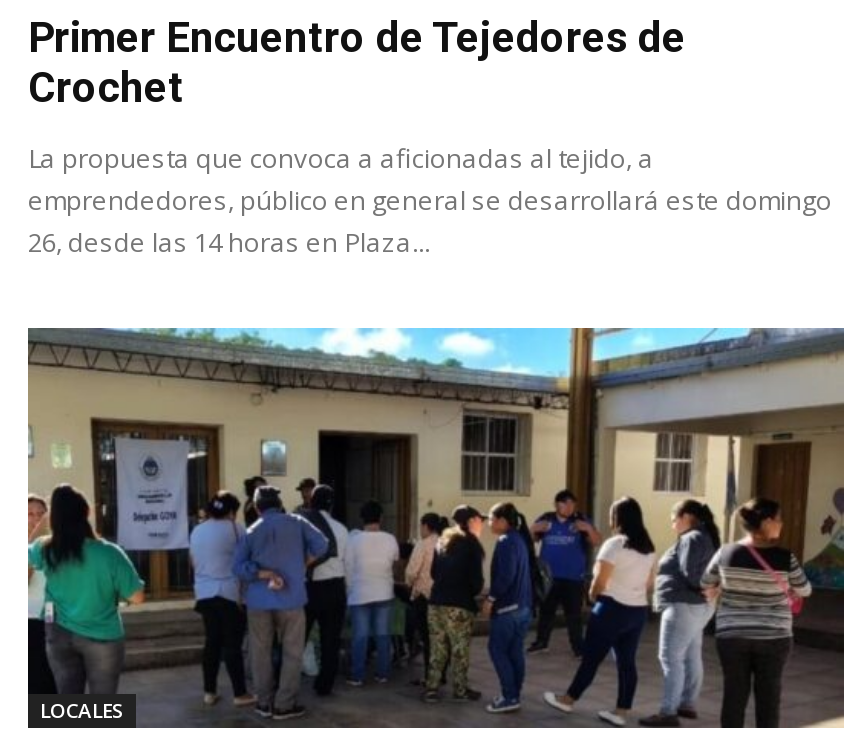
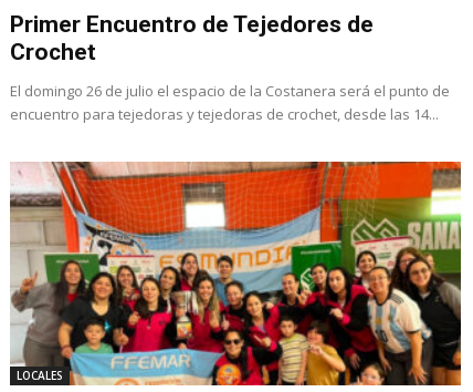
- La propuesta que convoca a aficionadas al tejido, a
- emprendedores, público en general se desarrollará este domingo
- 26, desde las 14 horas en Plaza...
+ El domingo 26 de julio el espacio de la Costanera será el punto de
+ encuentro para tejedoras y tejedoras de crochet, desde las 14...

- [image]
+ [image]
